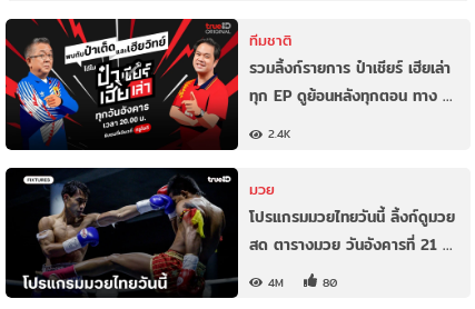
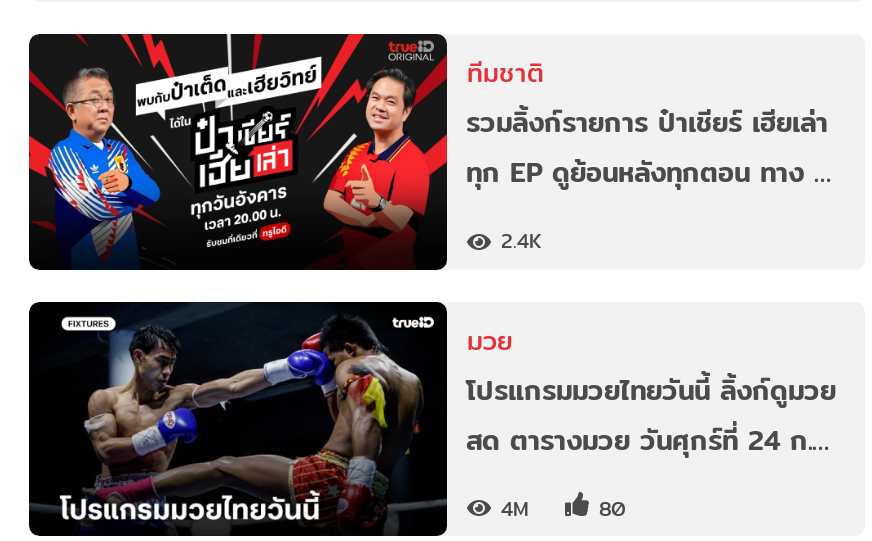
- สด ตารางมวย วันอังคารที่ 21 …
+ สด ตารางมวย วันศุกร์ที่ 24 ก.…
